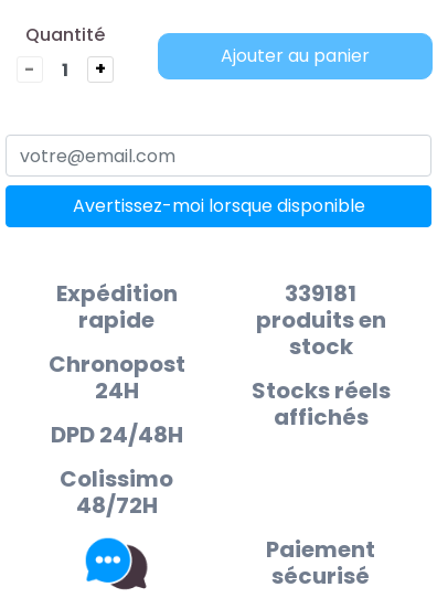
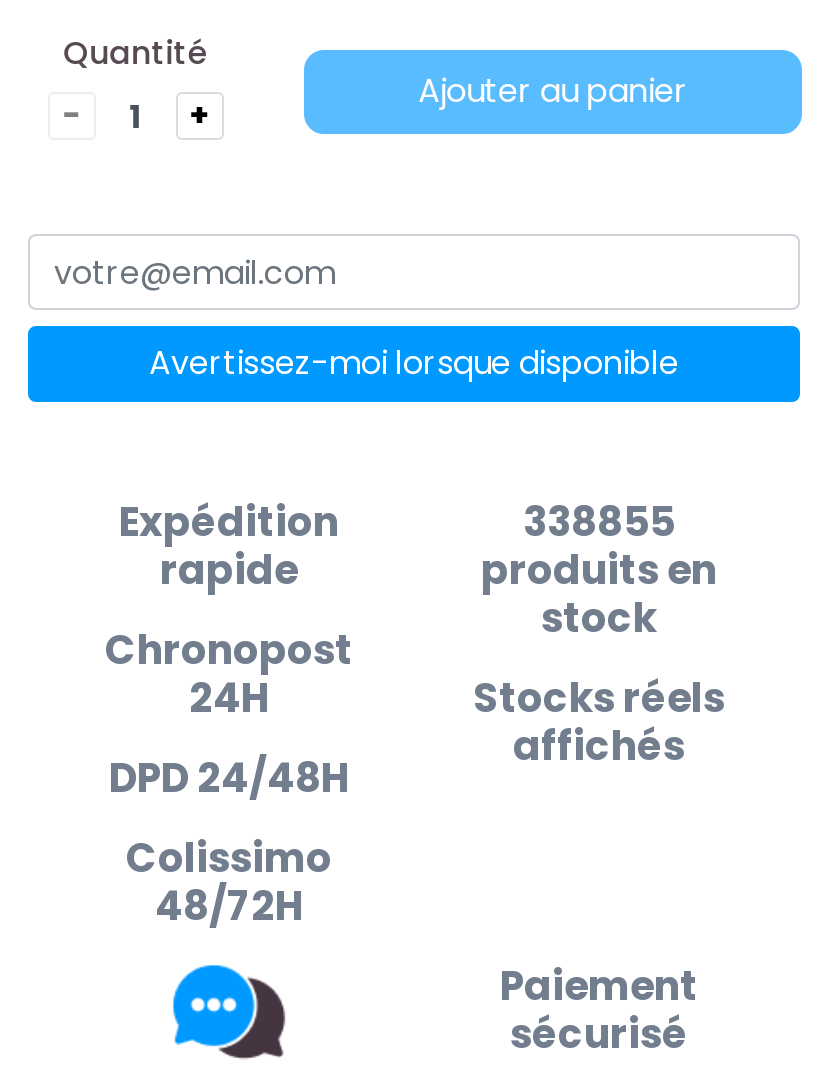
- 339181
+ 338855
